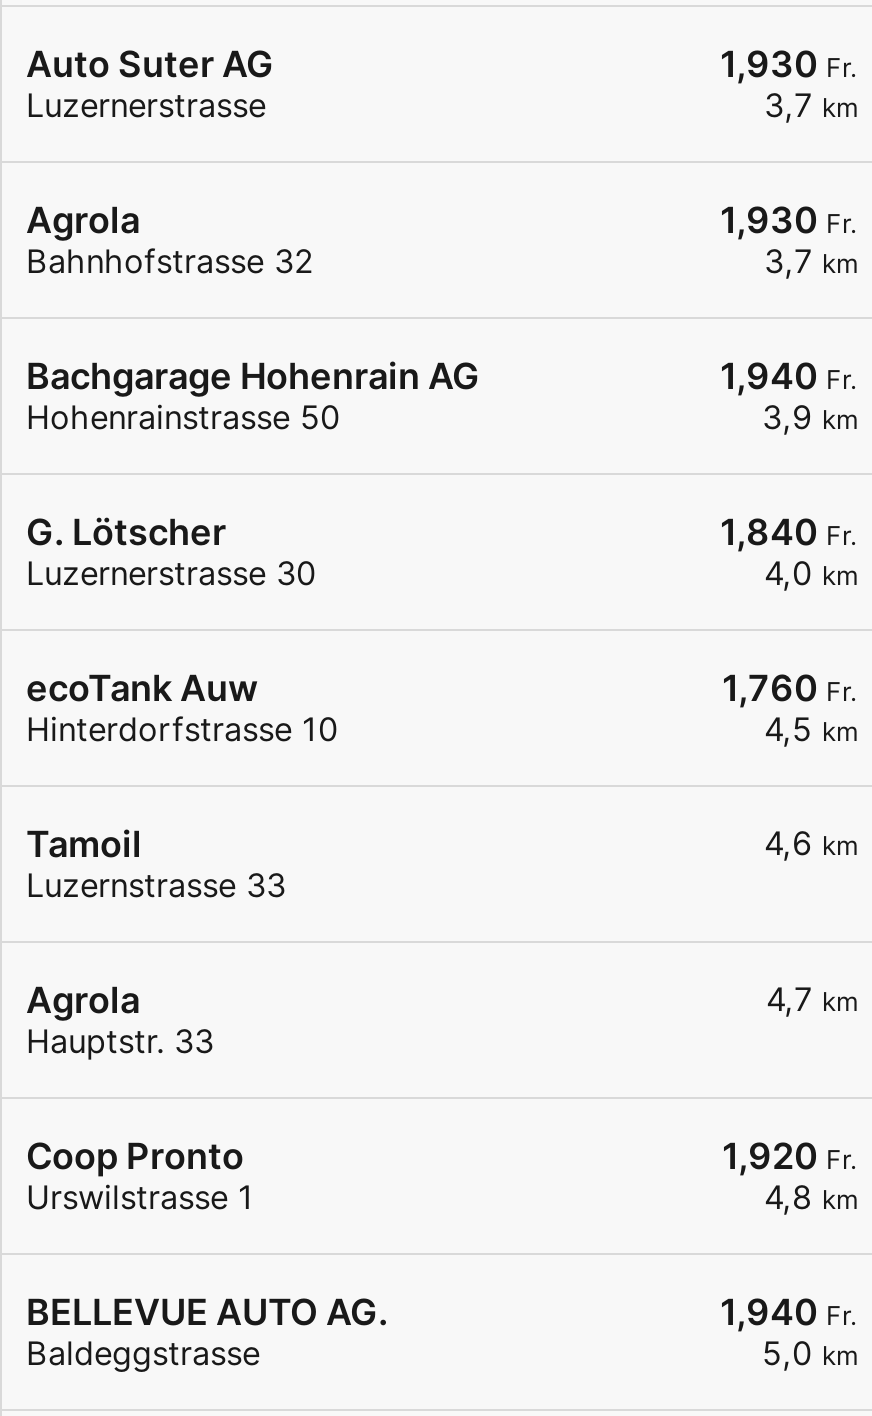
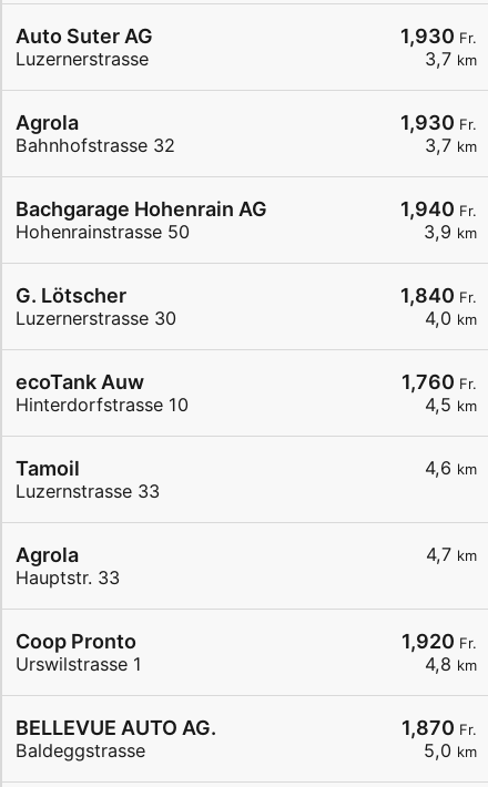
- 1,940 Fr.
+ 1,870 Fr.
